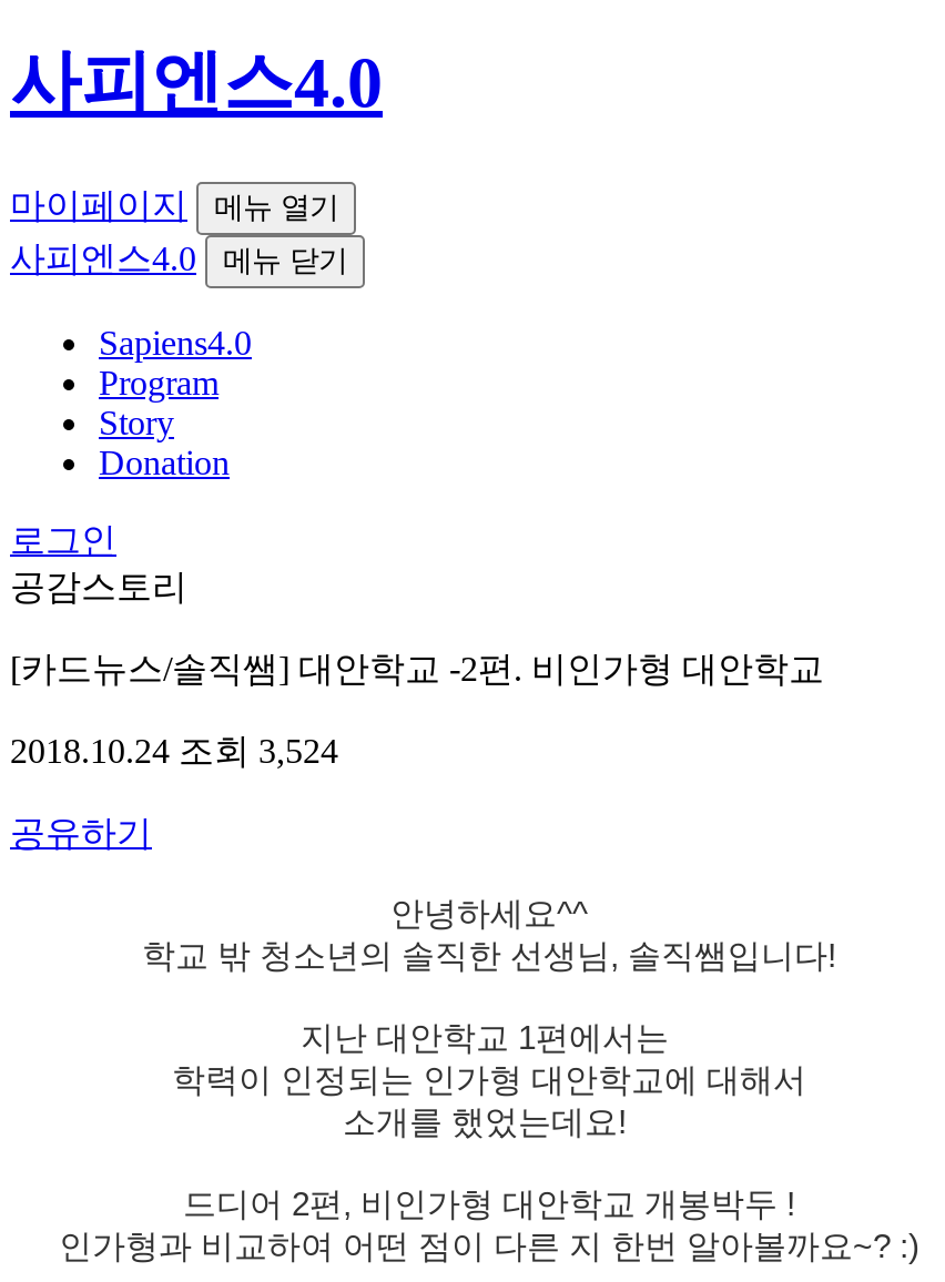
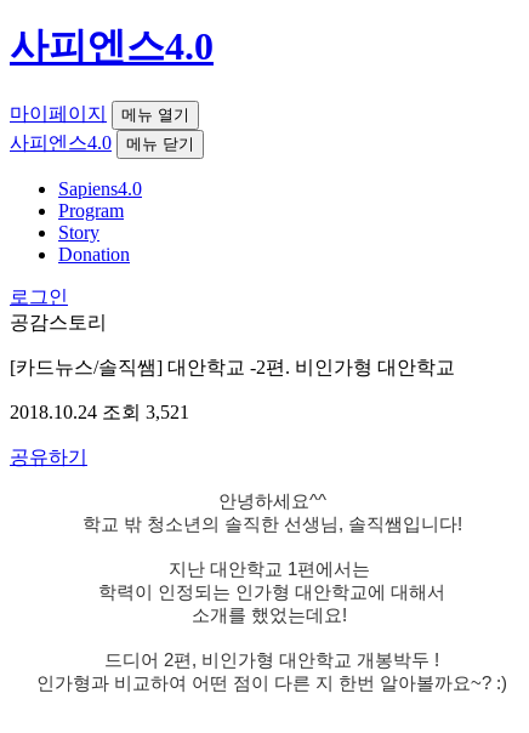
- 2018.10.24 조회 3,524
+ 2018.10.24 조회 3,521
